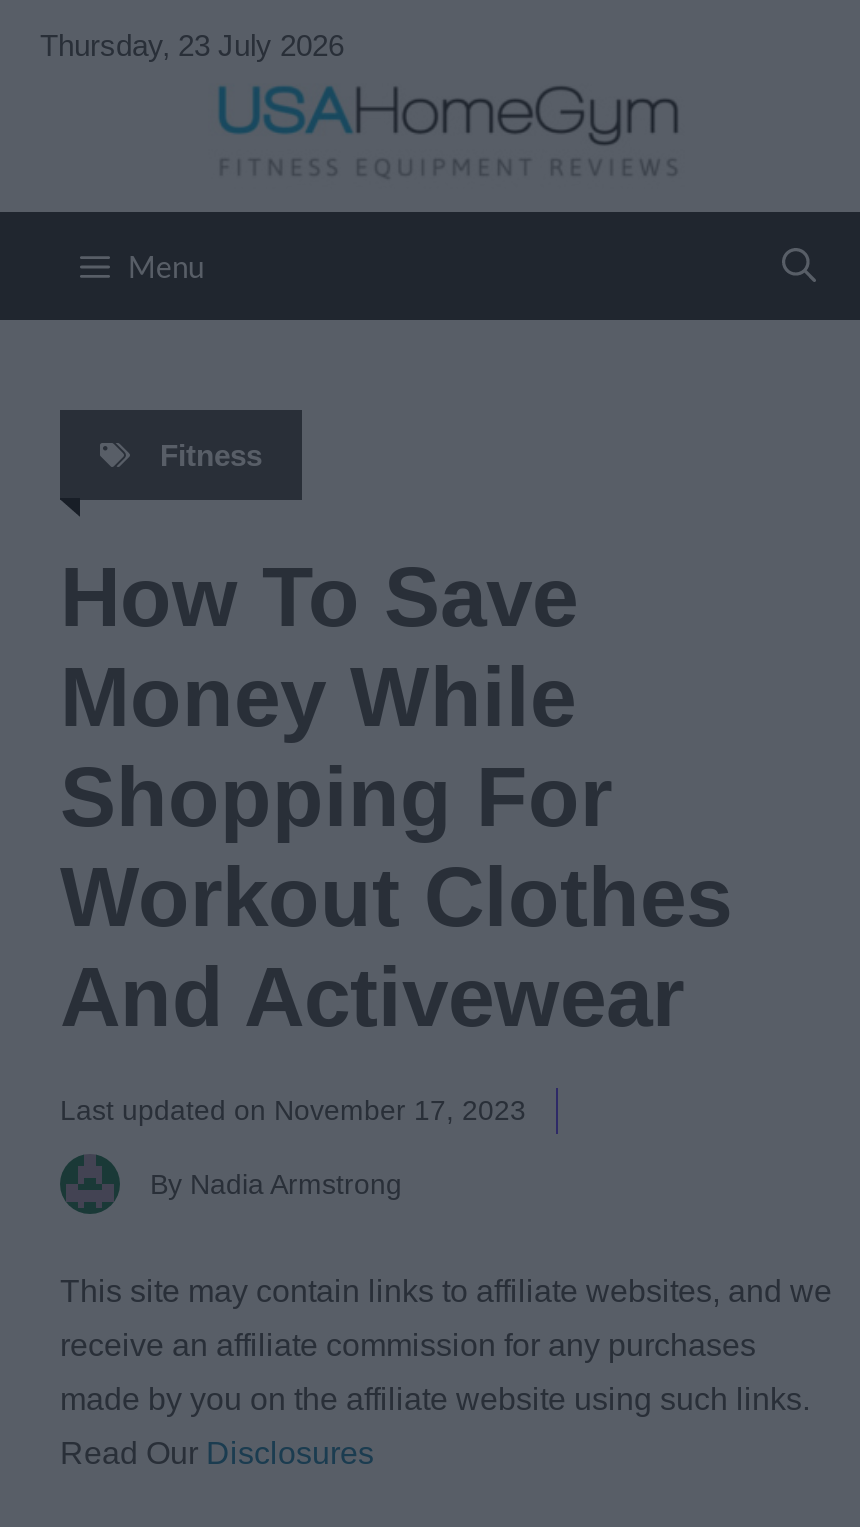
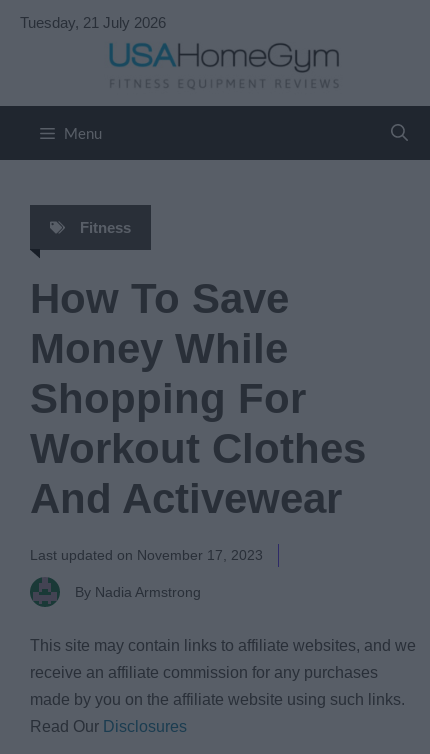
- Thursday, 23 July 2026
+ Tuesday, 21 July 2026
